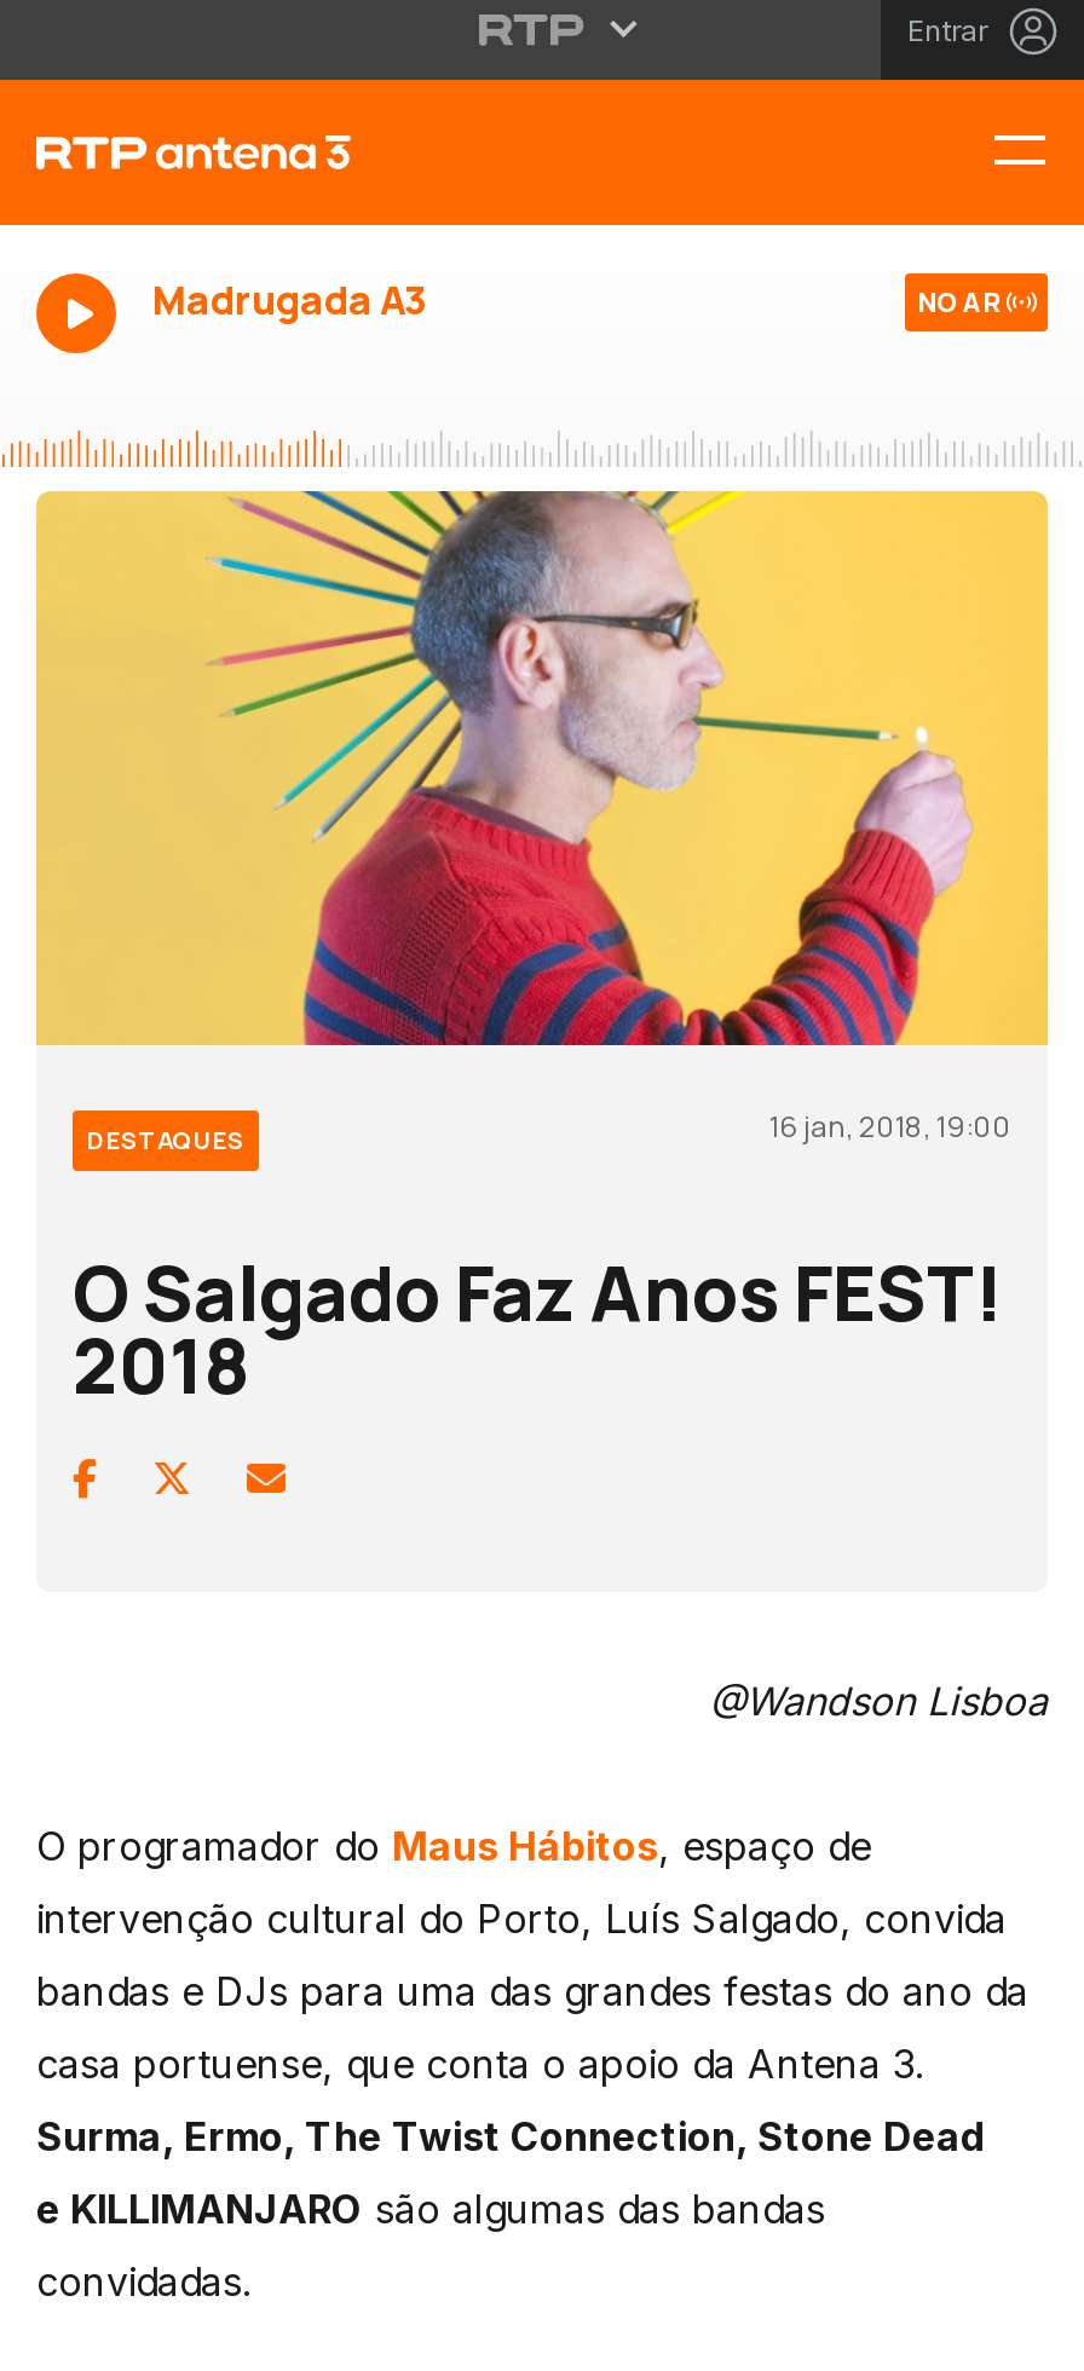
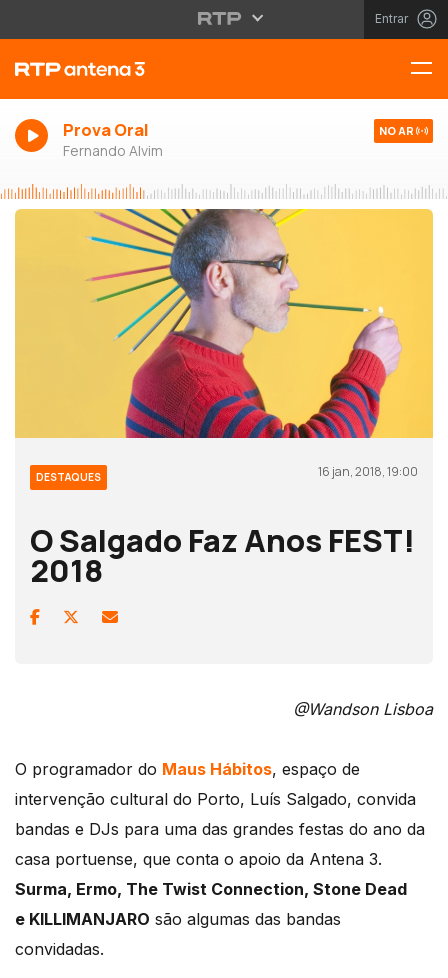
- Madrugada A3
+ Prova Oral
+ Fernando Alvim
